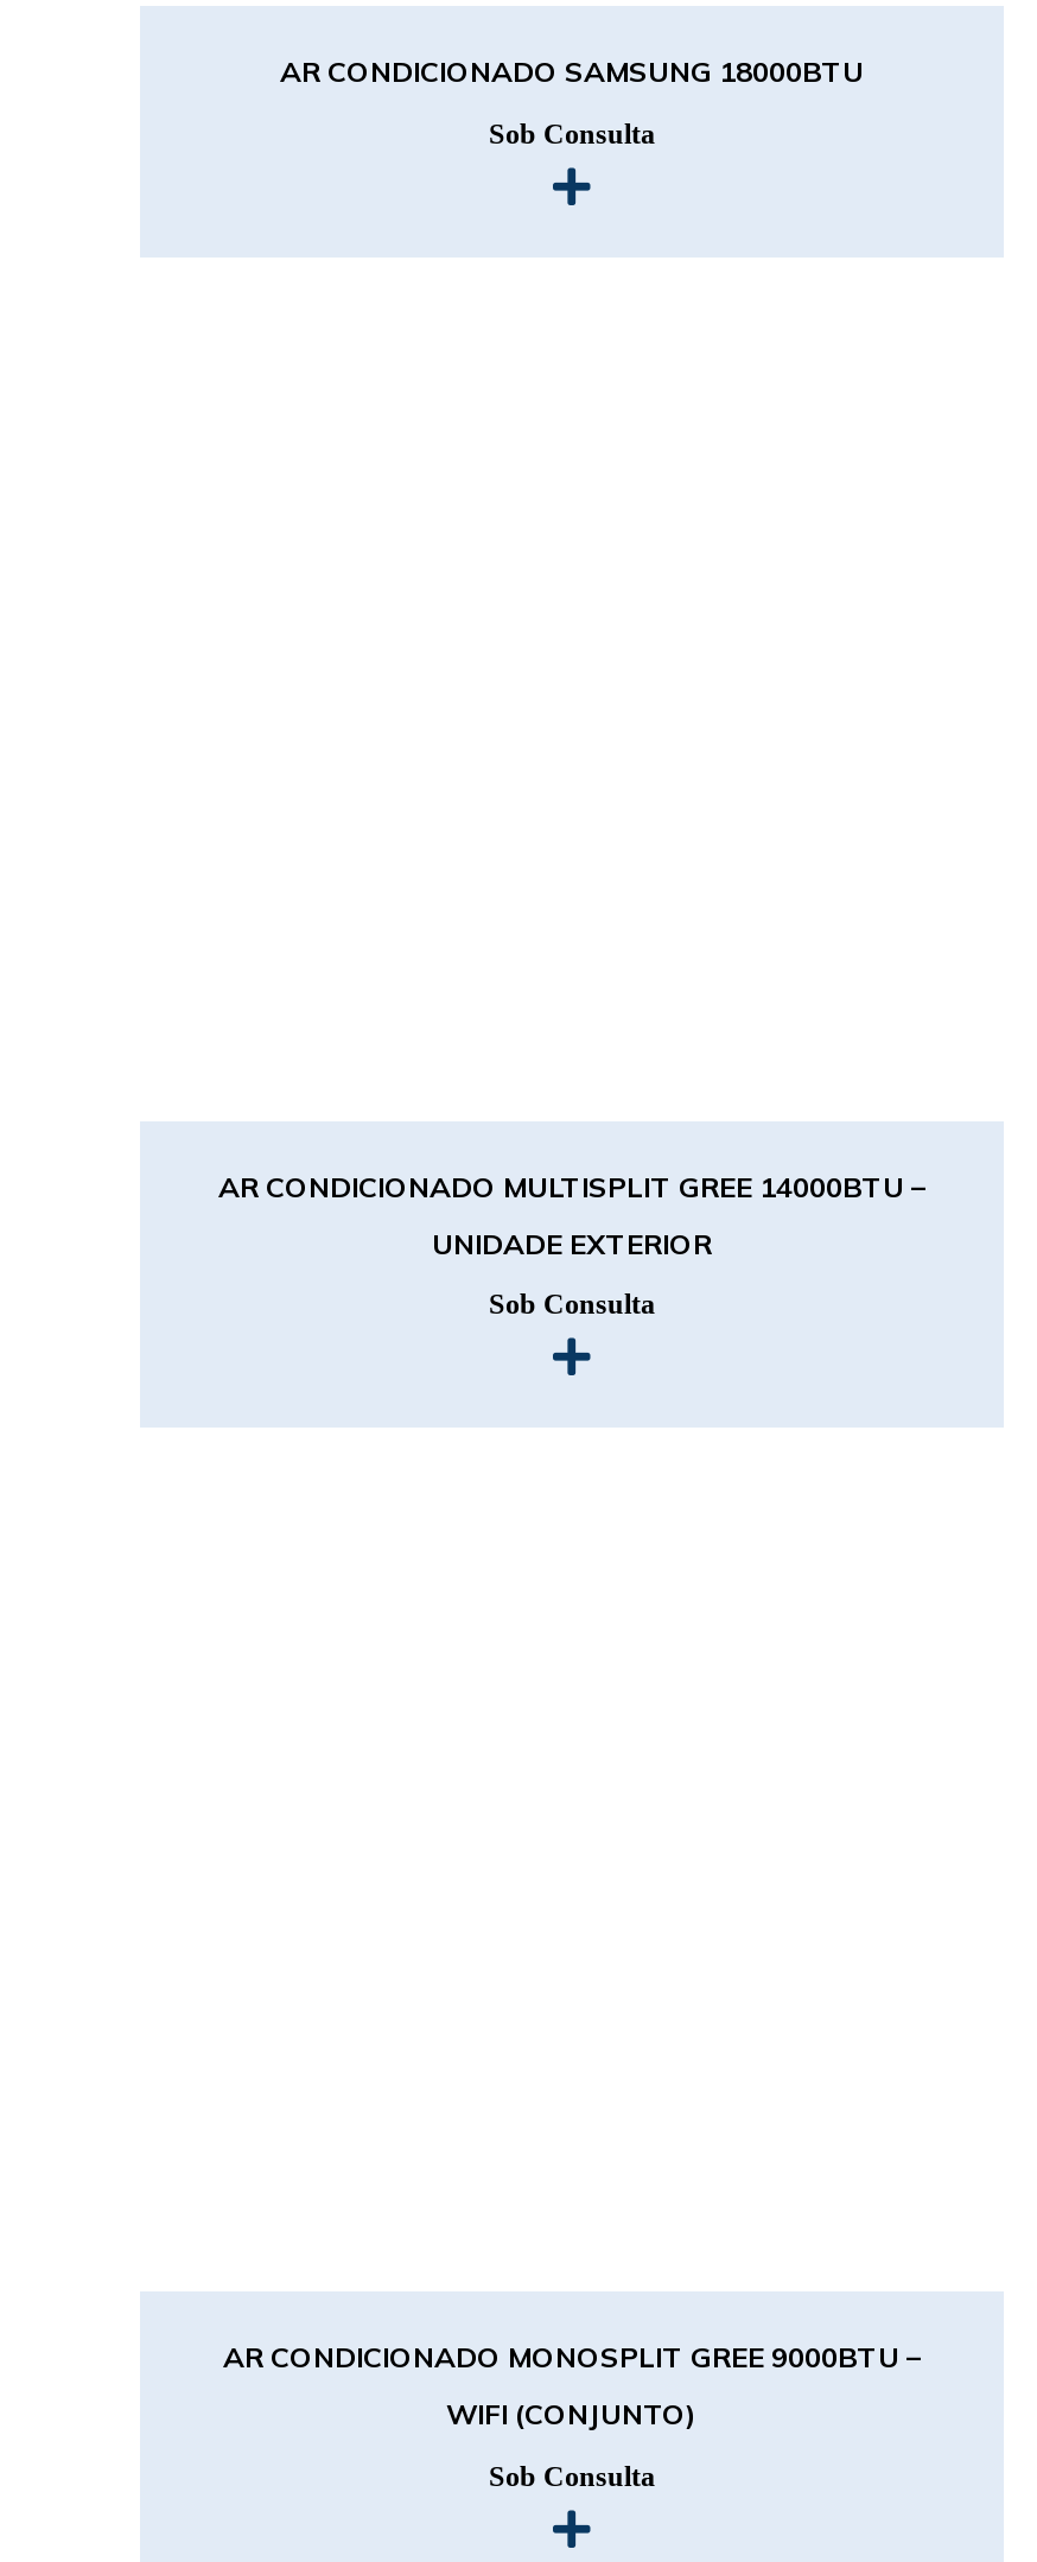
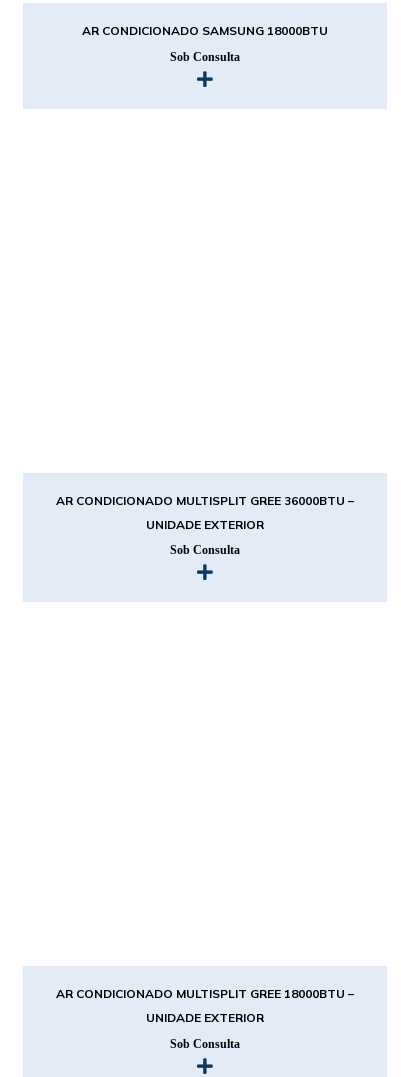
- AR CONDICIONADO MULTISPLIT GREE 14000BTU –
+ AR CONDICIONADO MULTISPLIT GREE 36000BTU –

- AR CONDICIONADO MONOSPLIT GREE 9000BTU –
+ AR CONDICIONADO MULTISPLIT GREE 18000BTU –

- WIFI (CONJUNTO)
+ UNIDADE EXTERIOR
